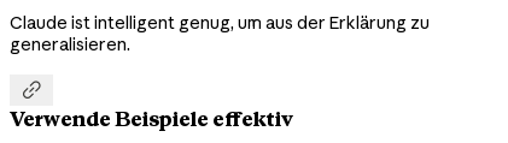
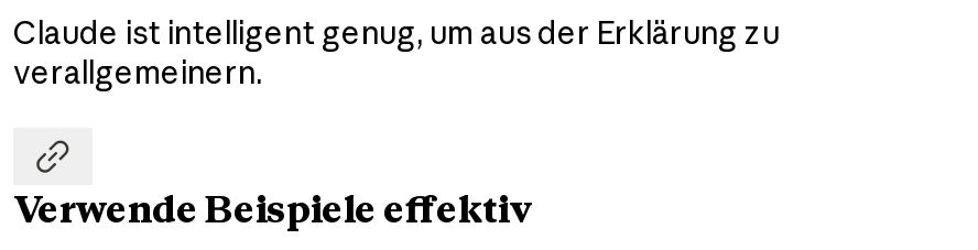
- generalisieren.
+ verallgemeinern.
